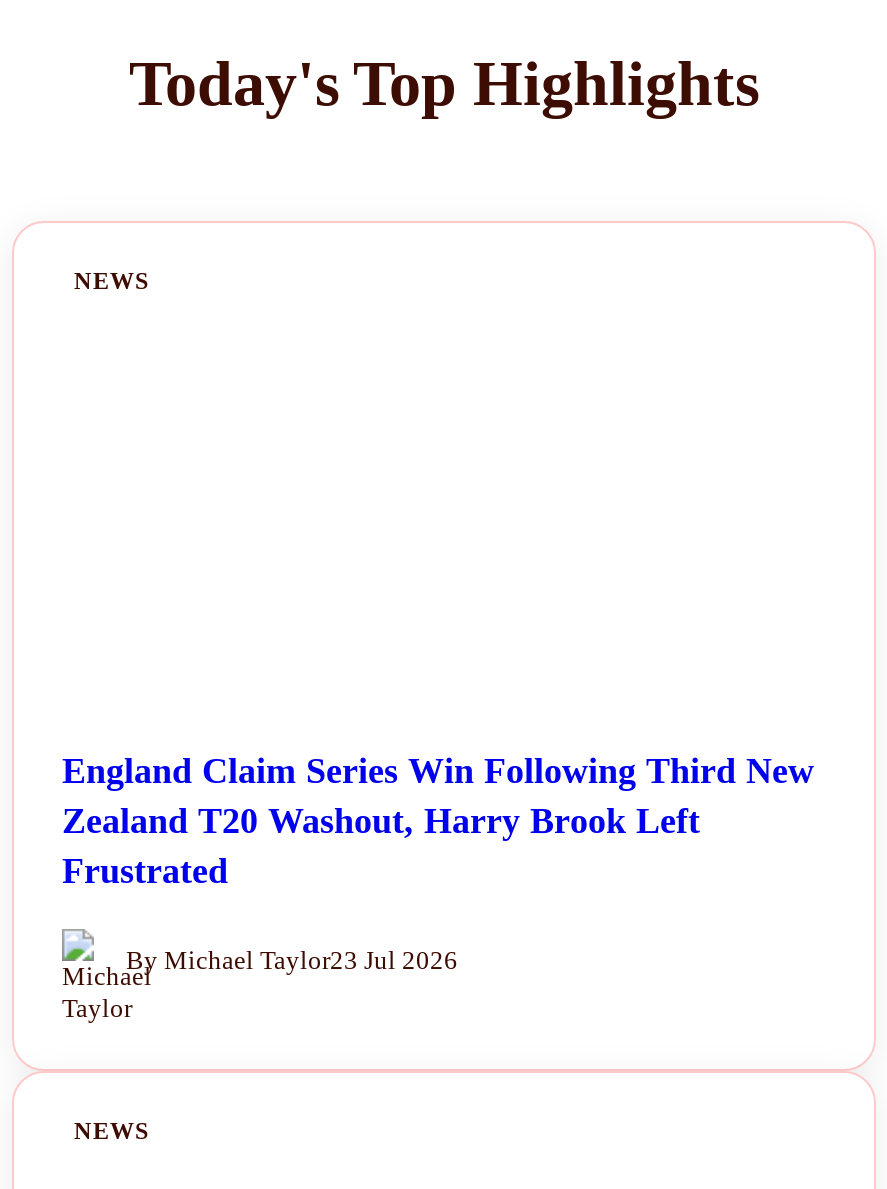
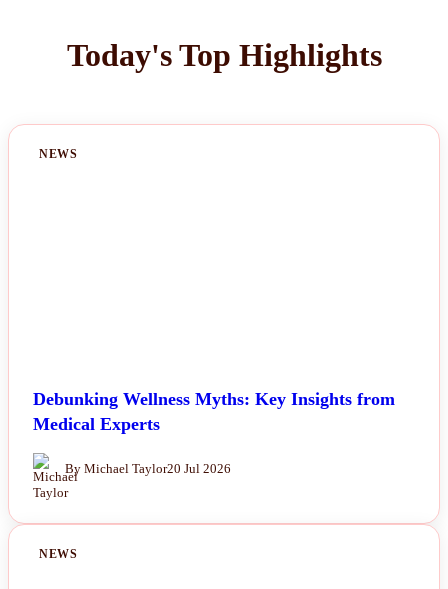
- England Claim Series Win Following Third New
- Zealand T20 Washout, Harry Brook Left
- Frustrated
+ Debunking Wellness Myths: Key Insights from
+ Medical Experts

- By Michael Taylor23 Jul 2026
+ By Michael Taylor20 Jul 2026
